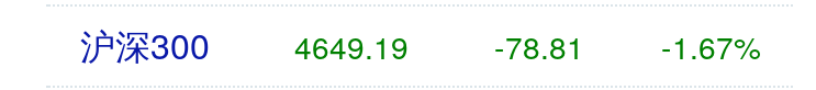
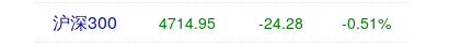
- 4649.19
+ 4714.95

- -78.81
+ -24.28

- -1.67%
+ -0.51%
